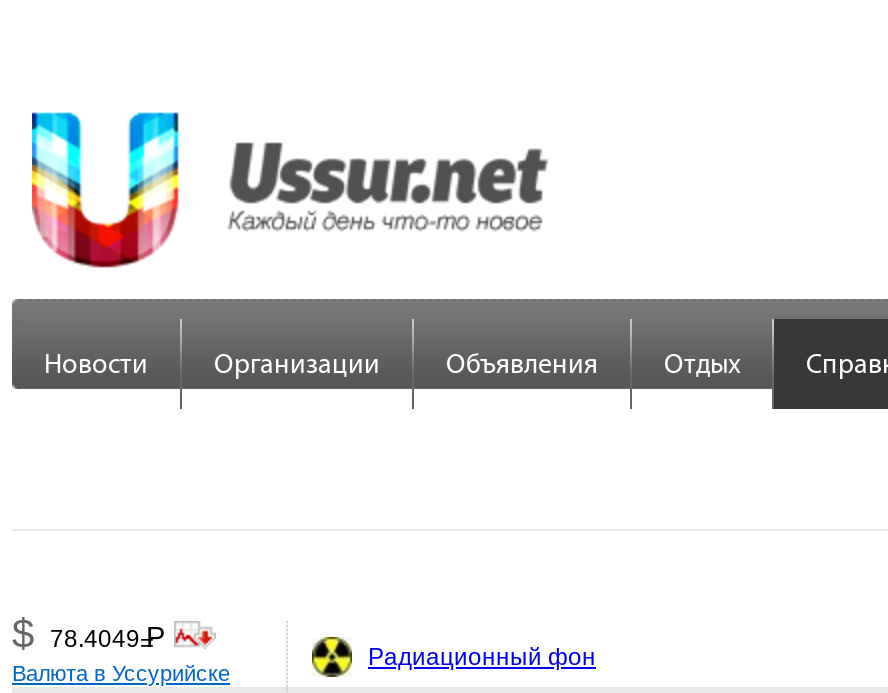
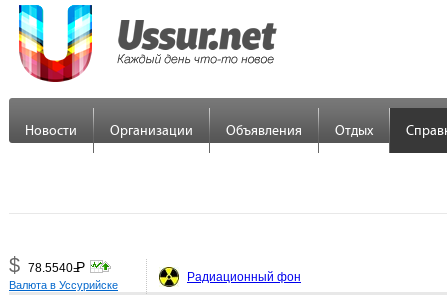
- $ 78.4049= Р
+ $ 78.5540= Р
